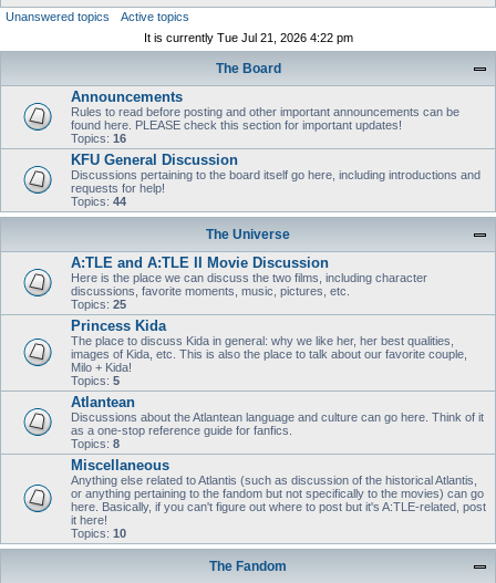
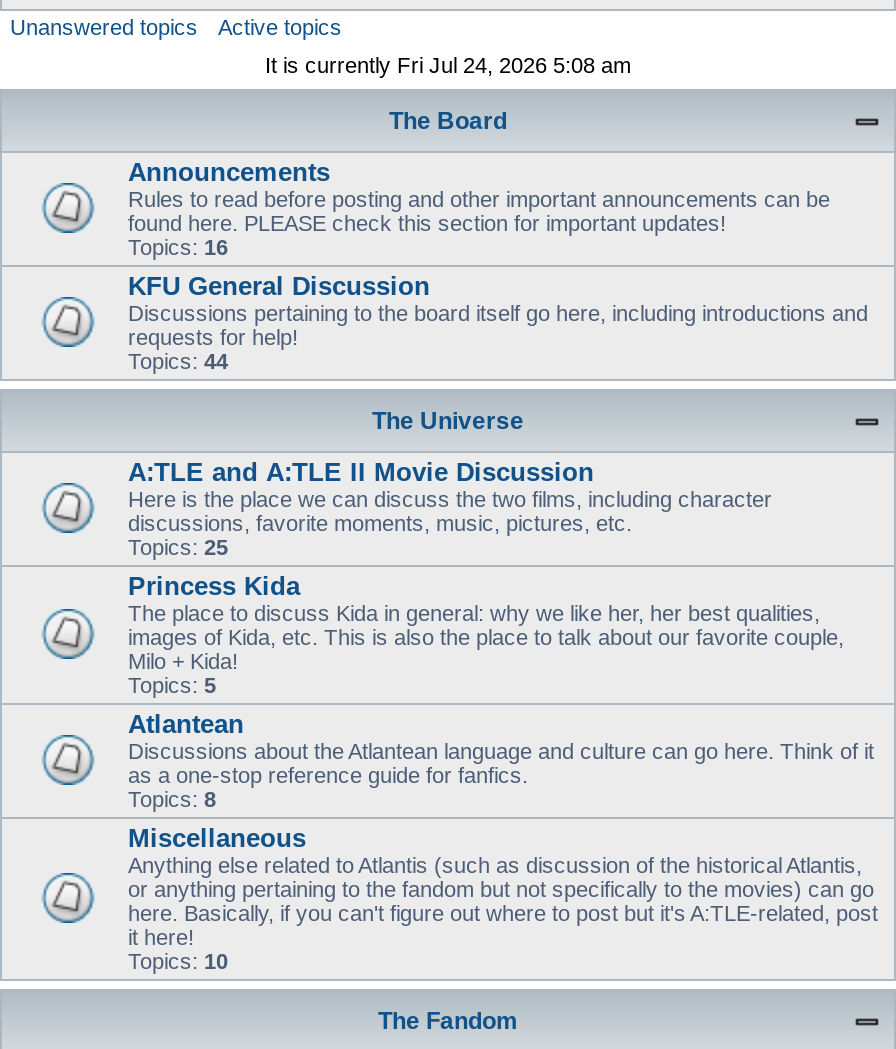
- It is currently Tue Jul 21, 2026 4:22 pm
+ It is currently Fri Jul 24, 2026 5:08 am
